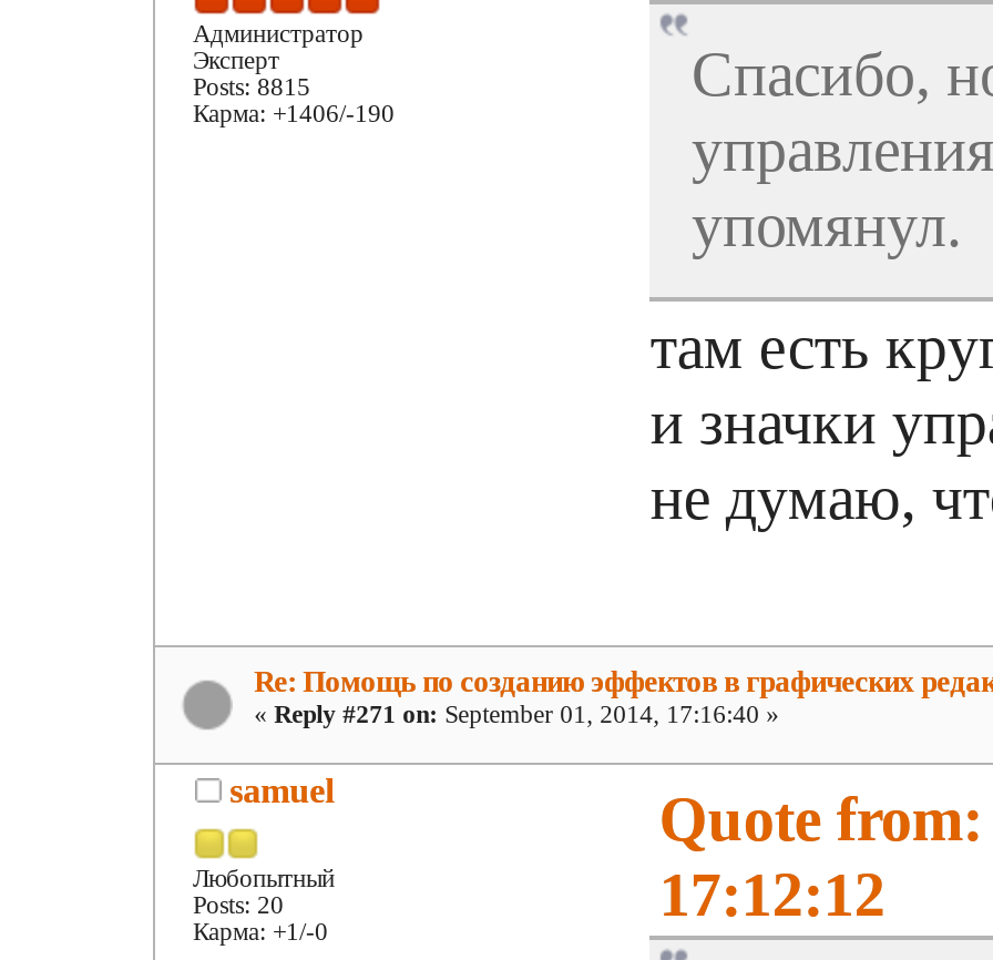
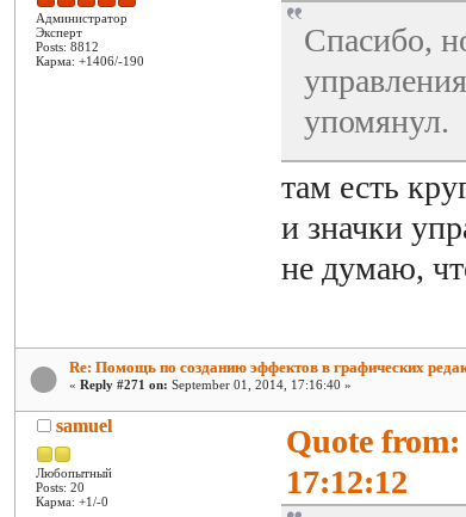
- Posts: 8815
+ Posts: 8812
